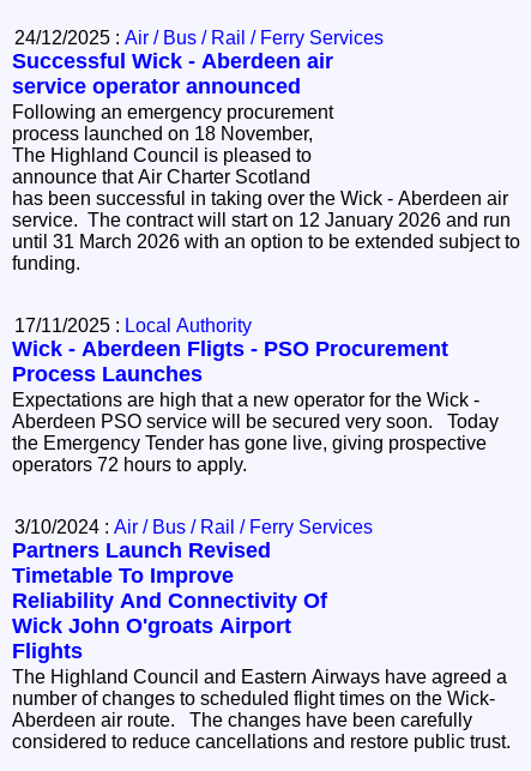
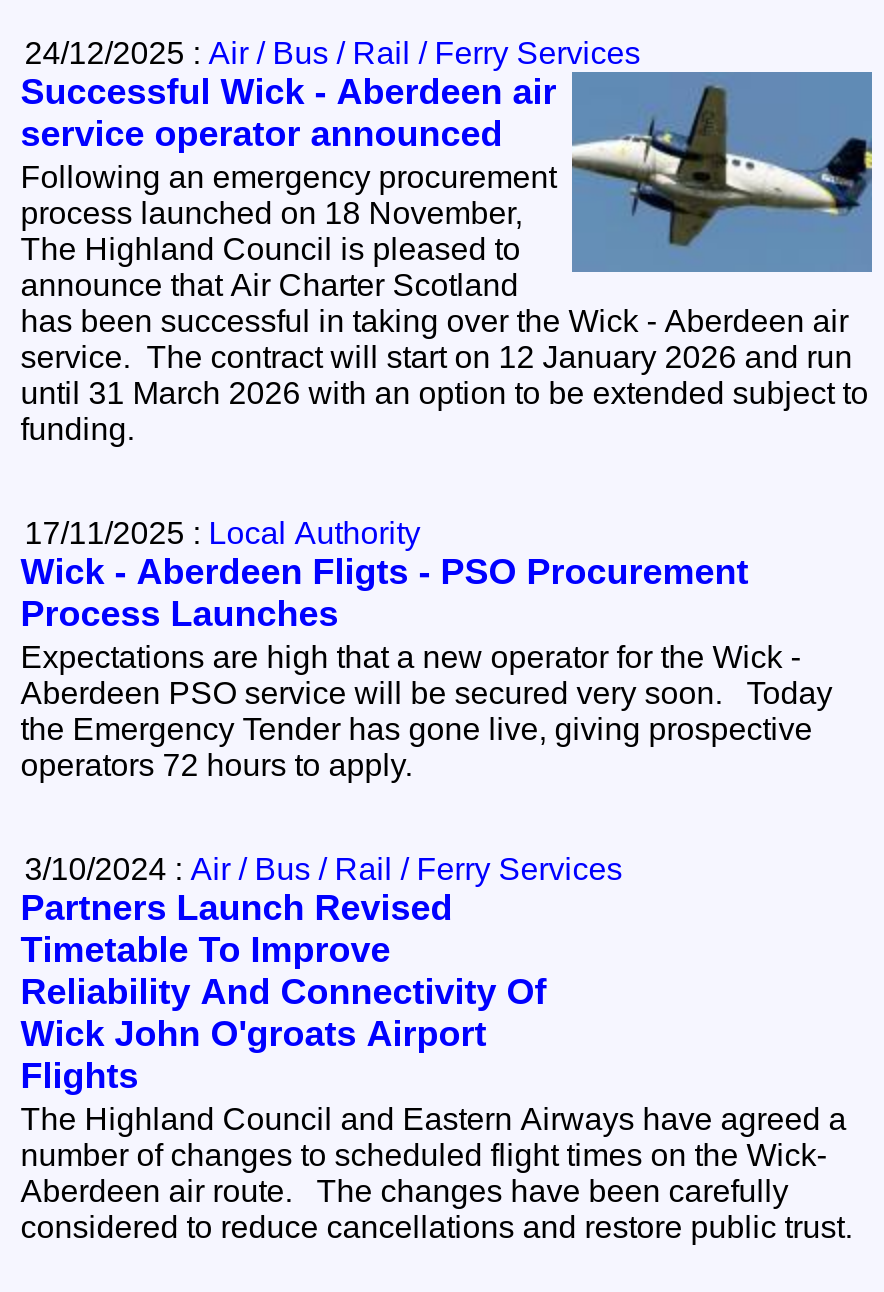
+ [image]
